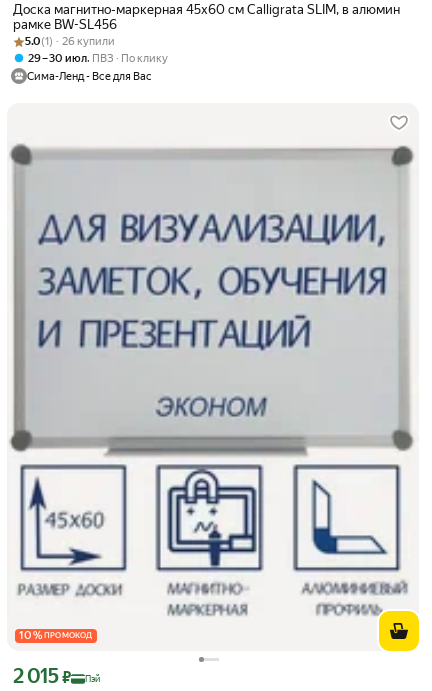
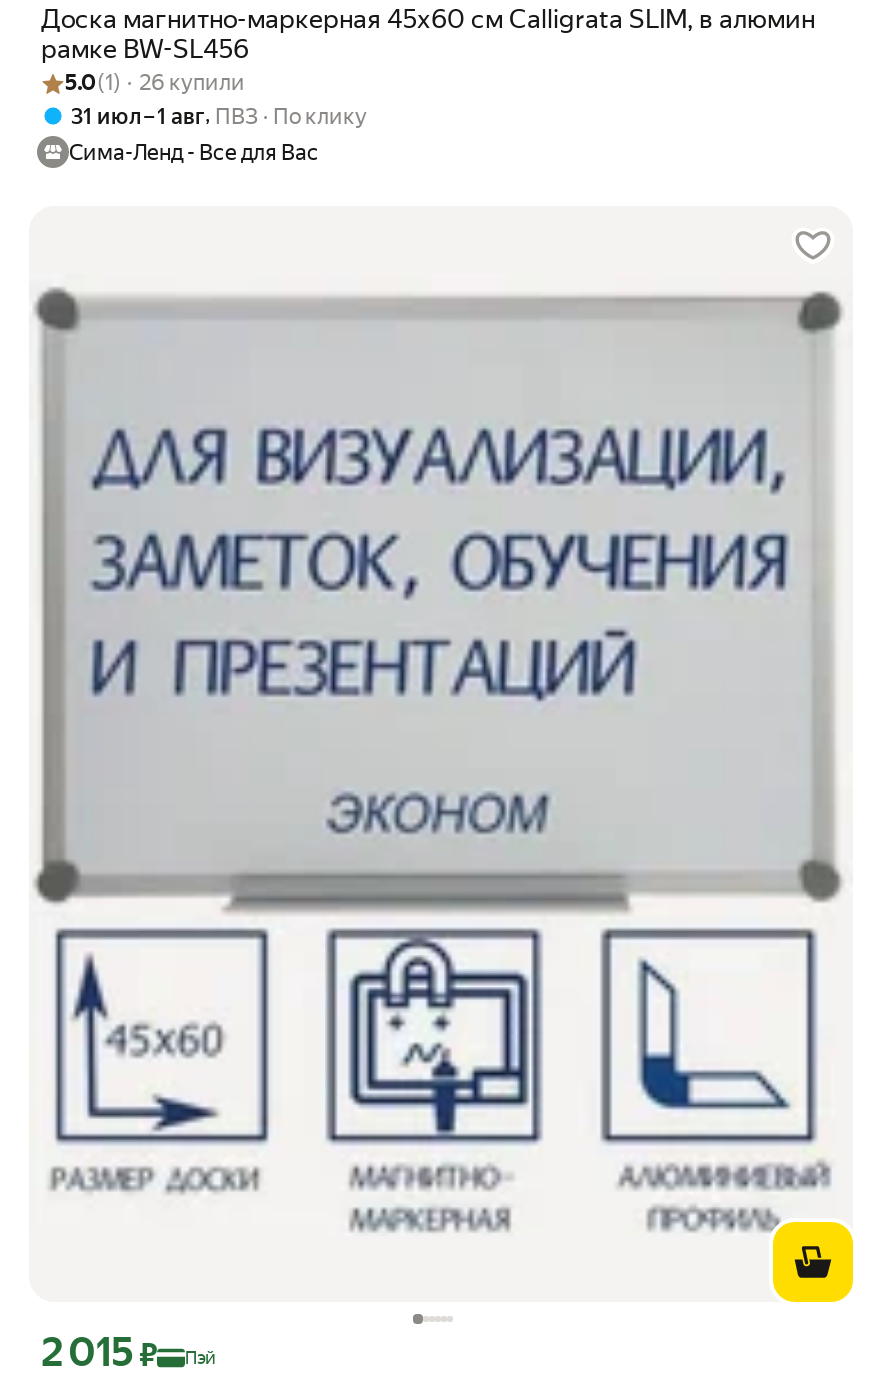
- 29 – 30 июл, ПВЗ По клику
+ 31 июл – 1 авг, ПВЗ По клику

- 10%ПРОМОКОД
